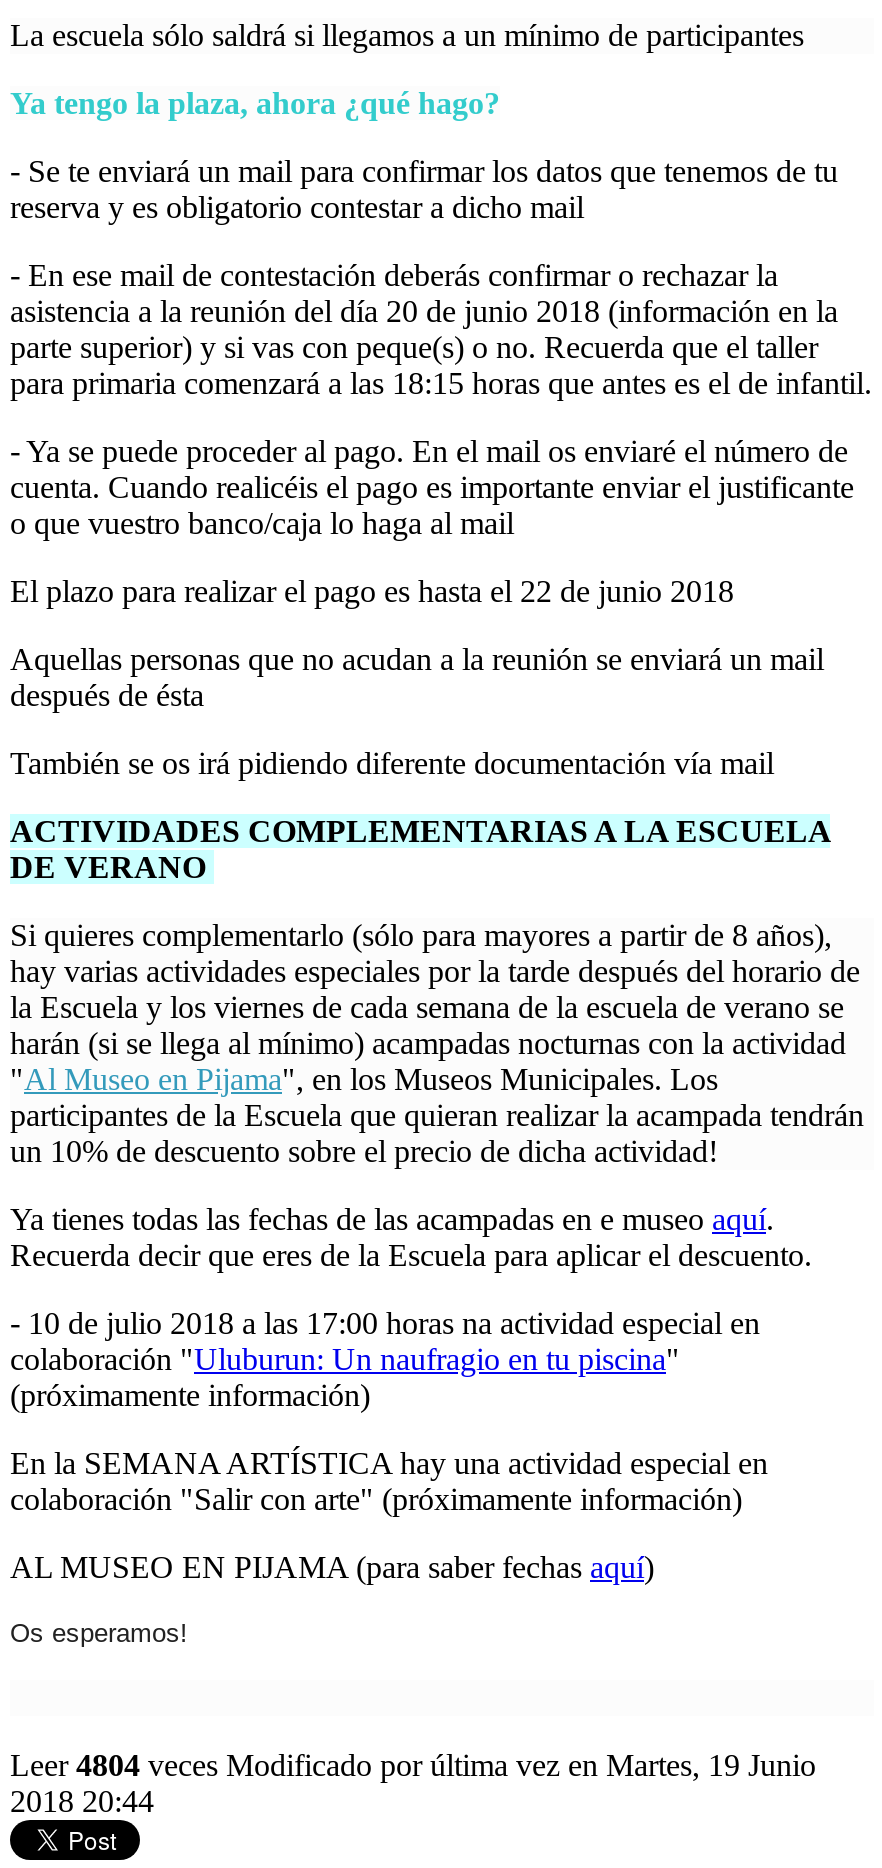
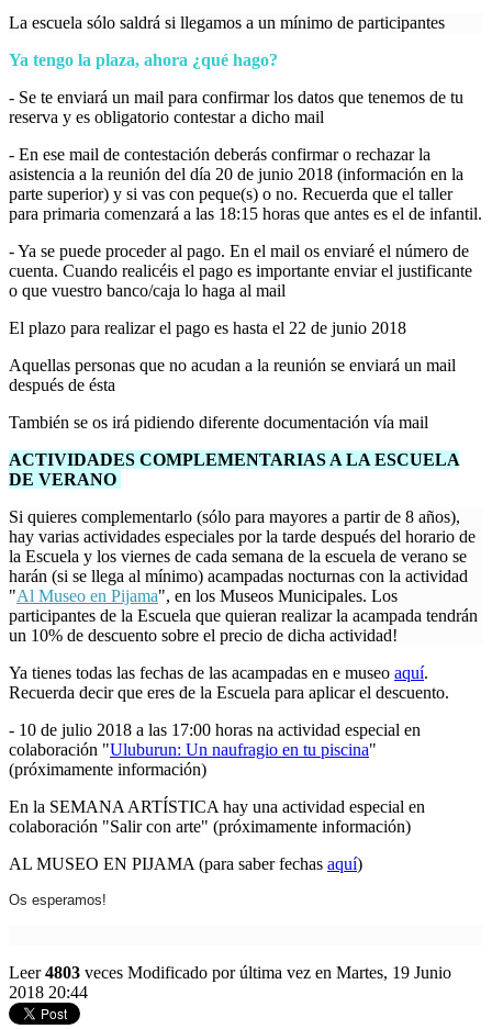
- Leer 4804 veces Modificado por última vez en Martes, 19 Junio
+ Leer 4803 veces Modificado por última vez en Martes, 19 Junio
